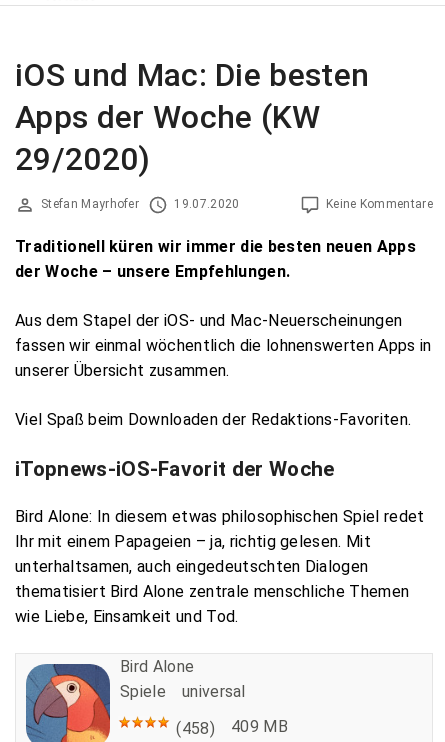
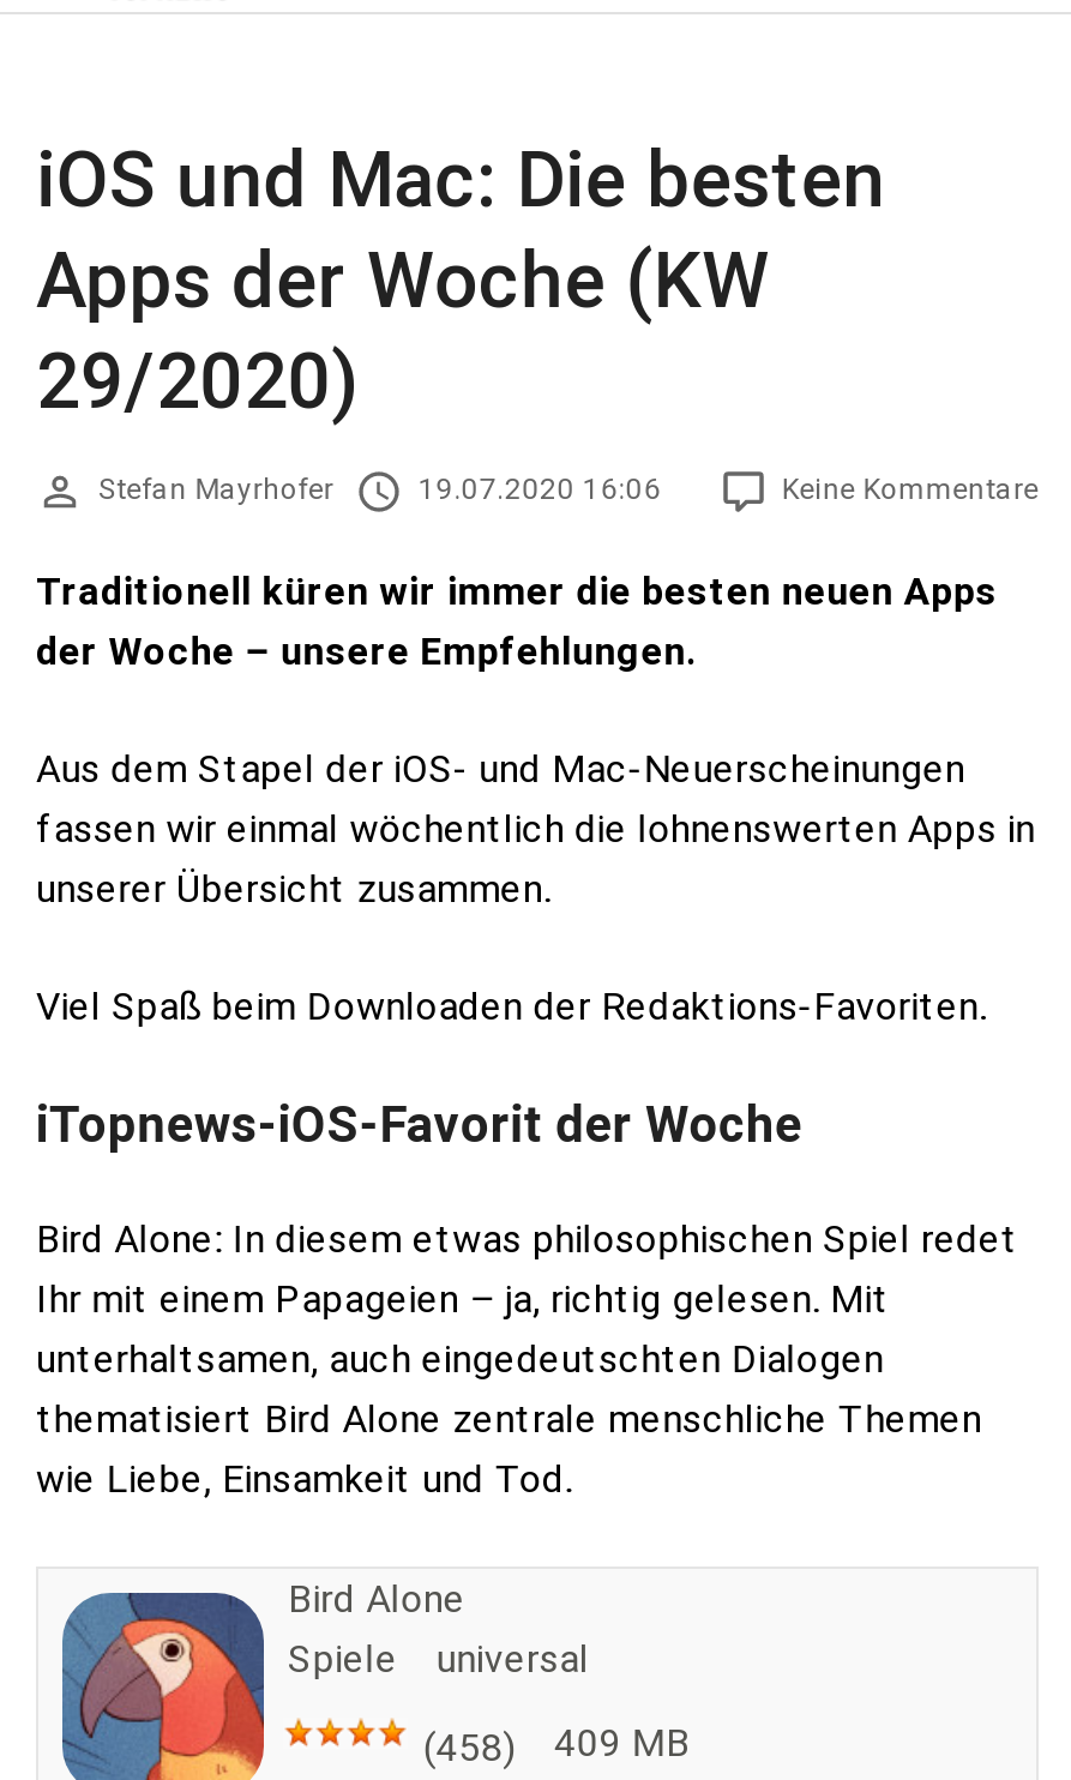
- 19.07.2020
+ 19.07.2020 16:06
